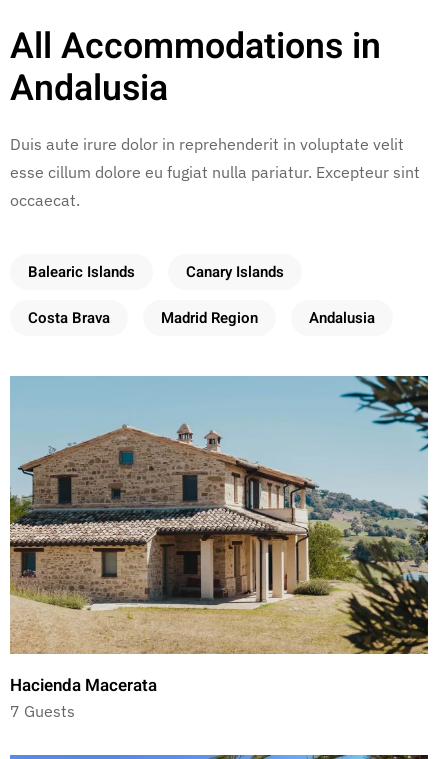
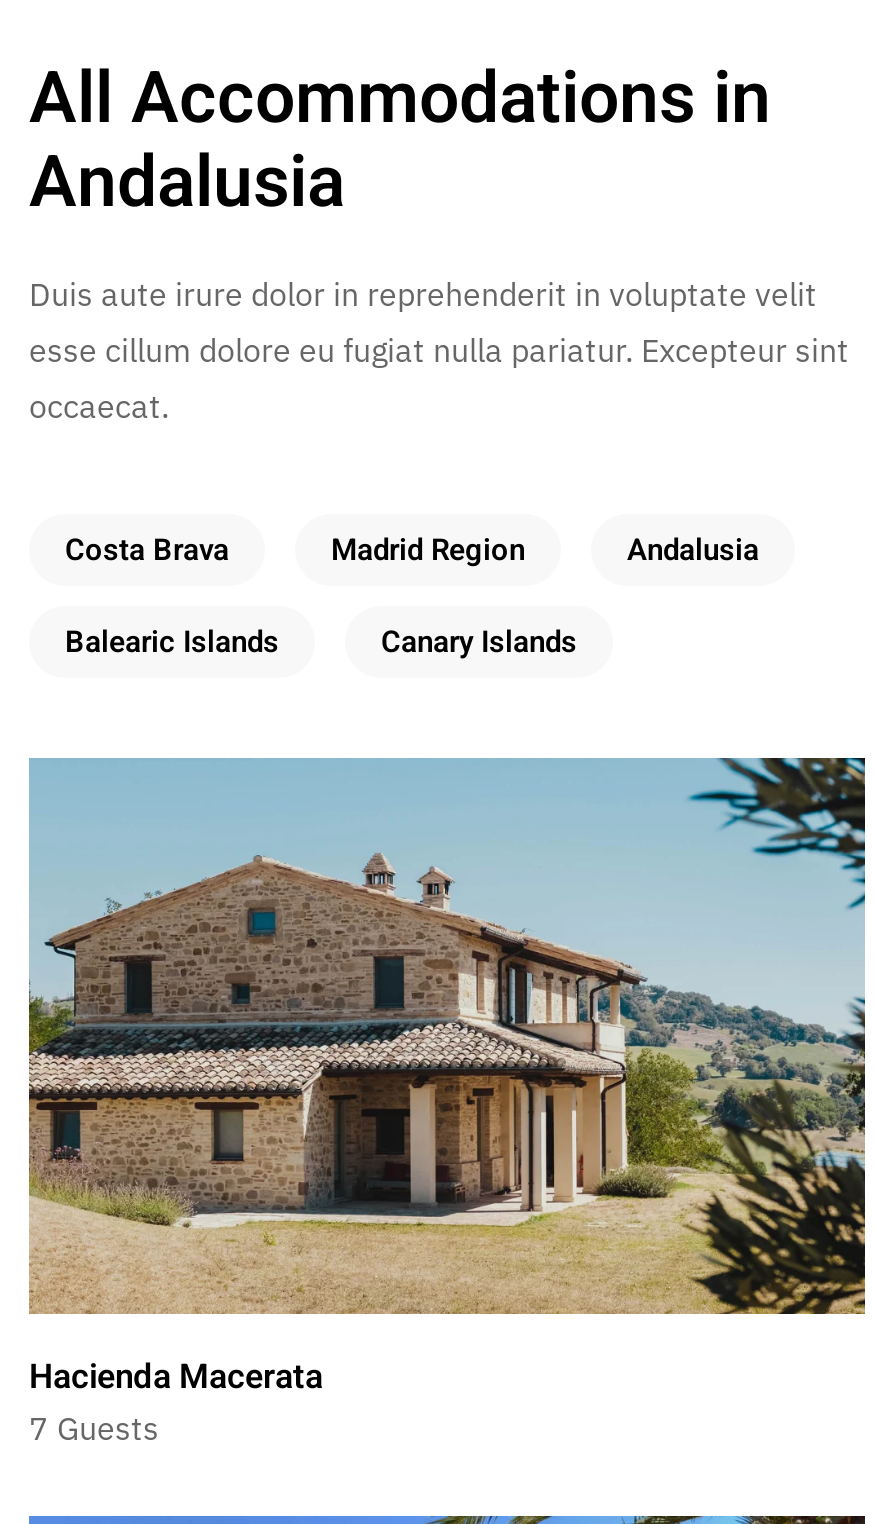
moved down: Balearic Islands | Canary Islands

moved up: Costa Brava | Madrid Region | Andalusia
